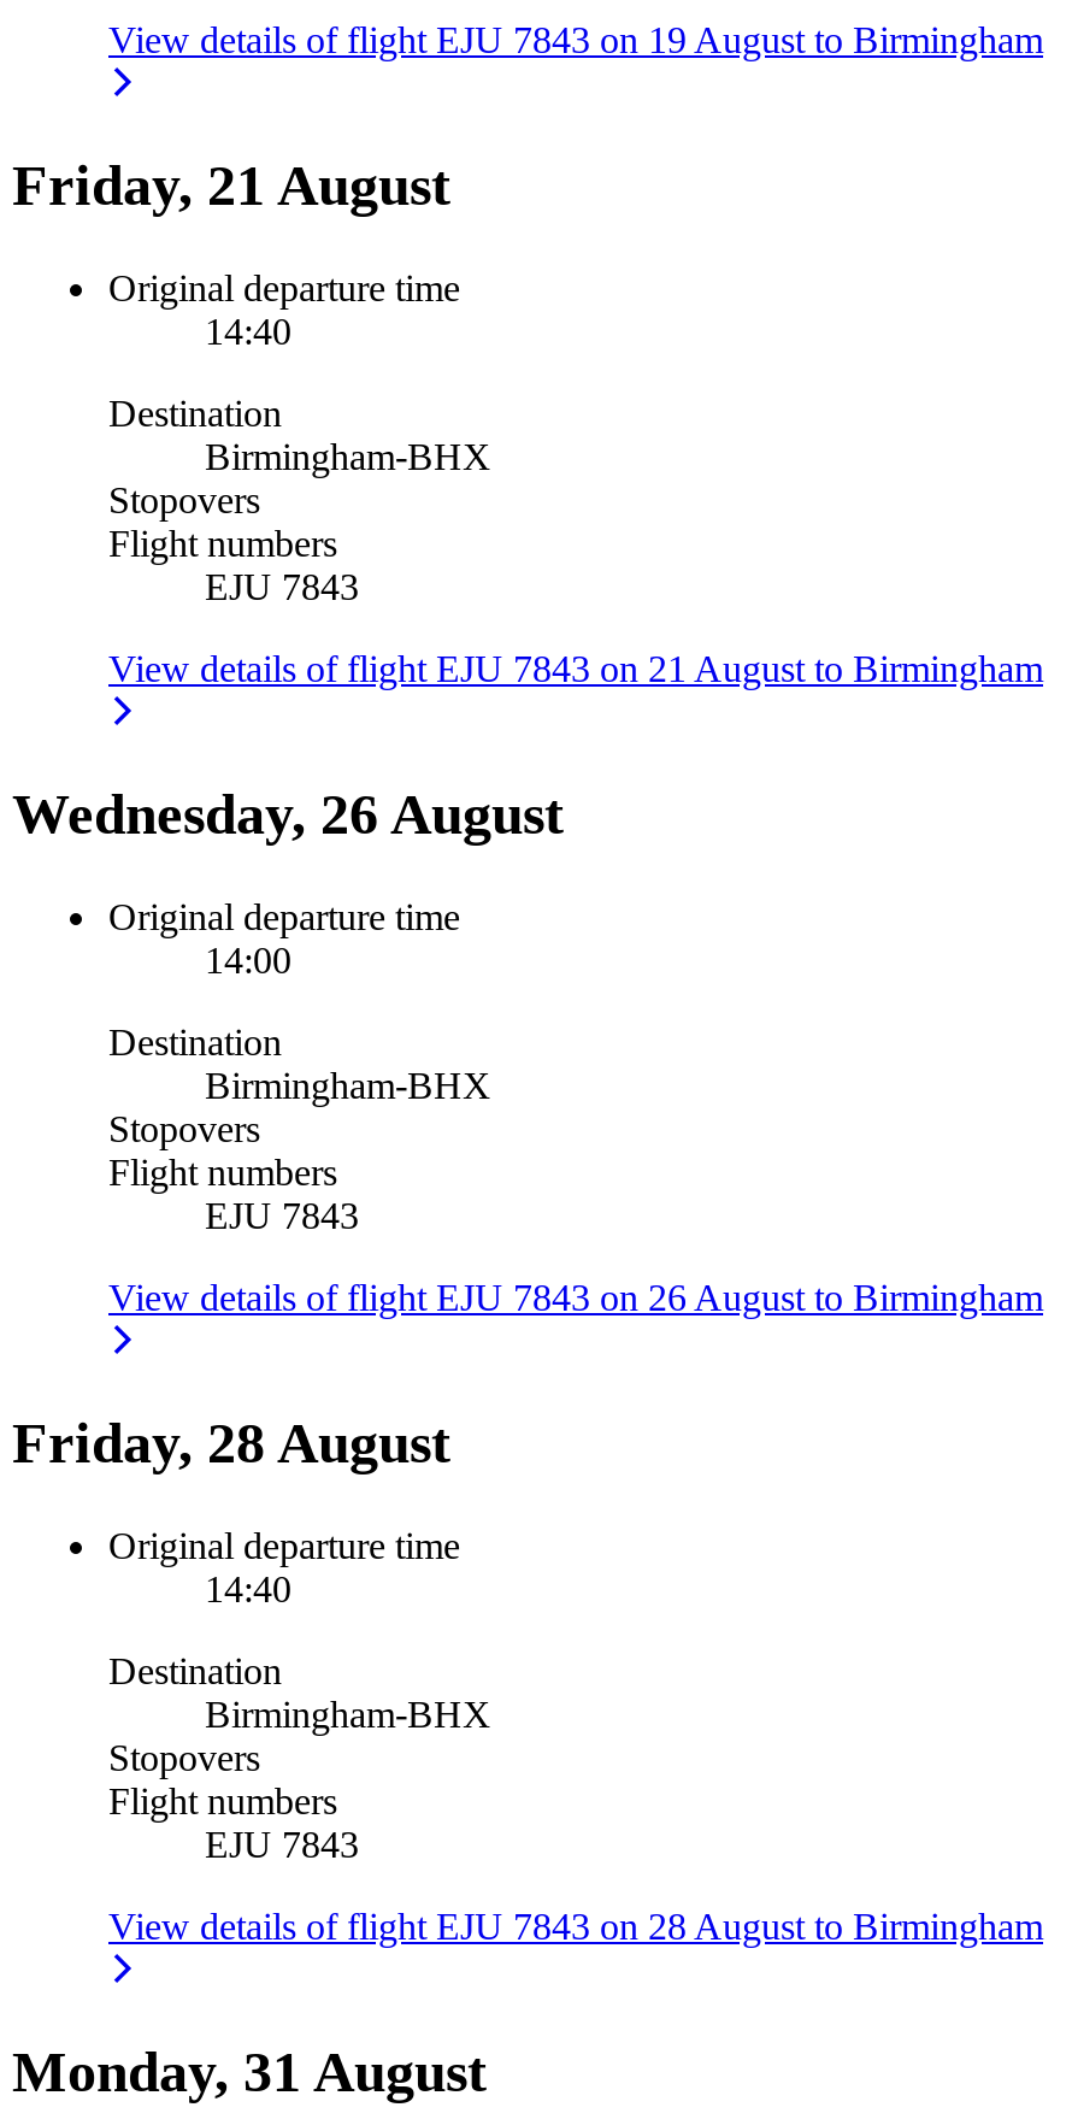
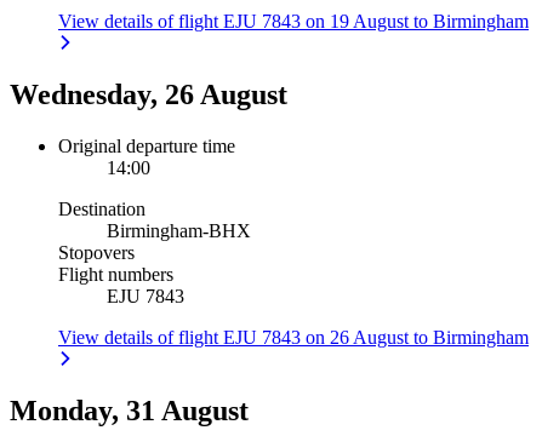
- Friday, 21 August
- Original departure time
- 14:40
- Destination
- Birmingham-BHX
- Stopovers
- Flight numbers
- EJU 7843
- View details of flight EJU 7843 on 21 August to Birmingham

- Friday, 28 August
- Original departure time
- 14:40
- Destination
- Birmingham-BHX
- Stopovers
- Flight numbers
- EJU 7843
- View details of flight EJU 7843 on 28 August to Birmingham
